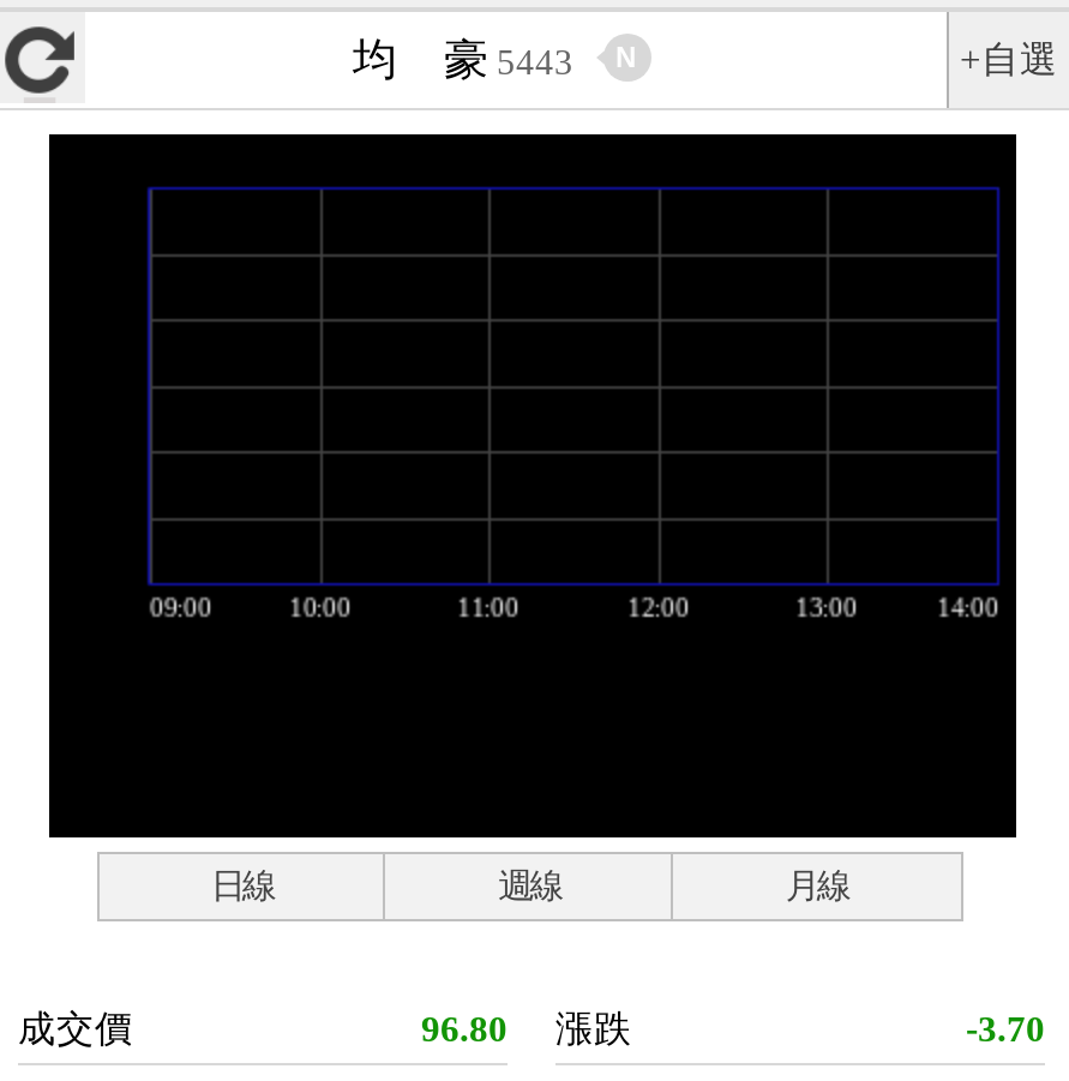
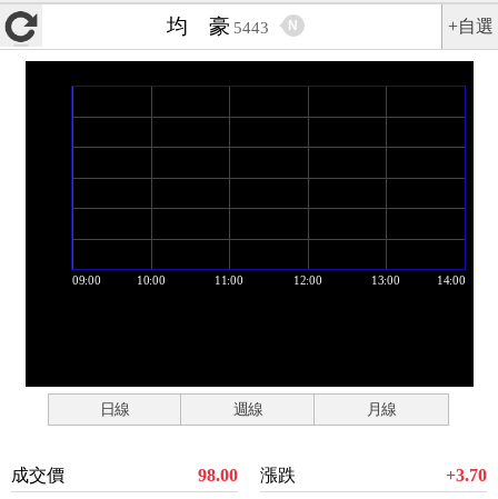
- 96.80 漲跌
+ 98.00 漲跌

- -3.70
+ +3.70
